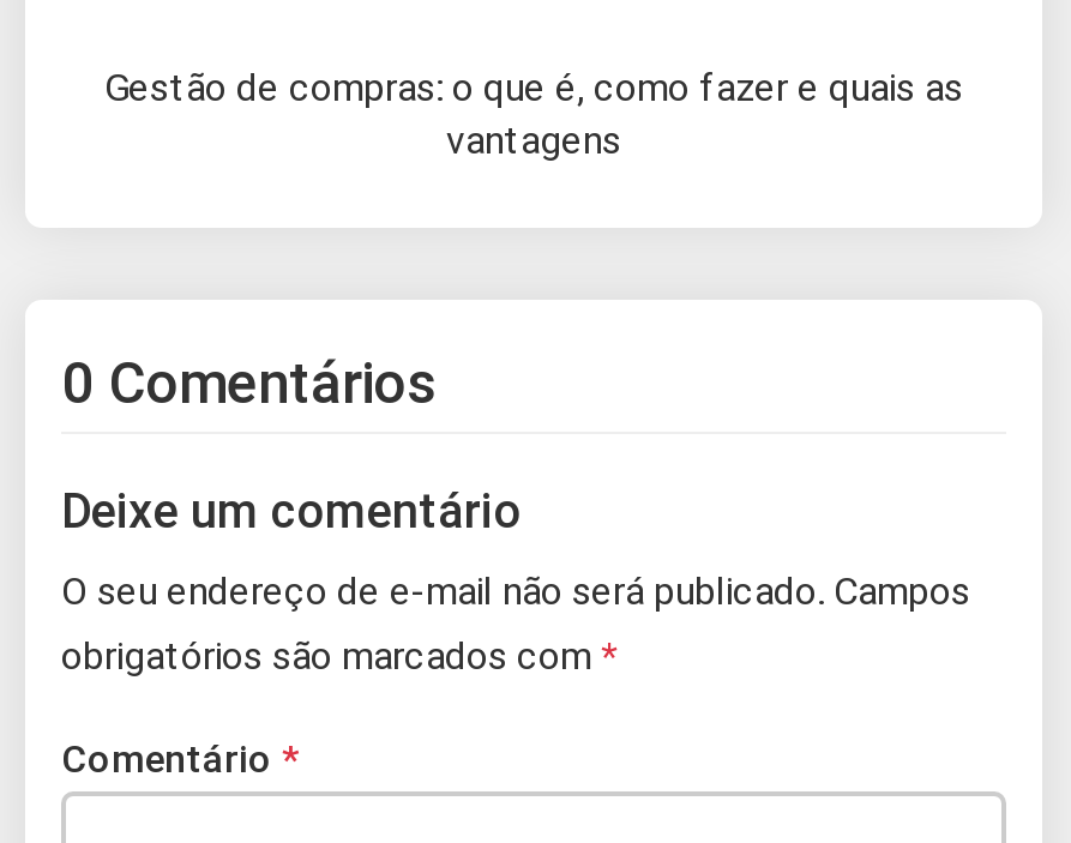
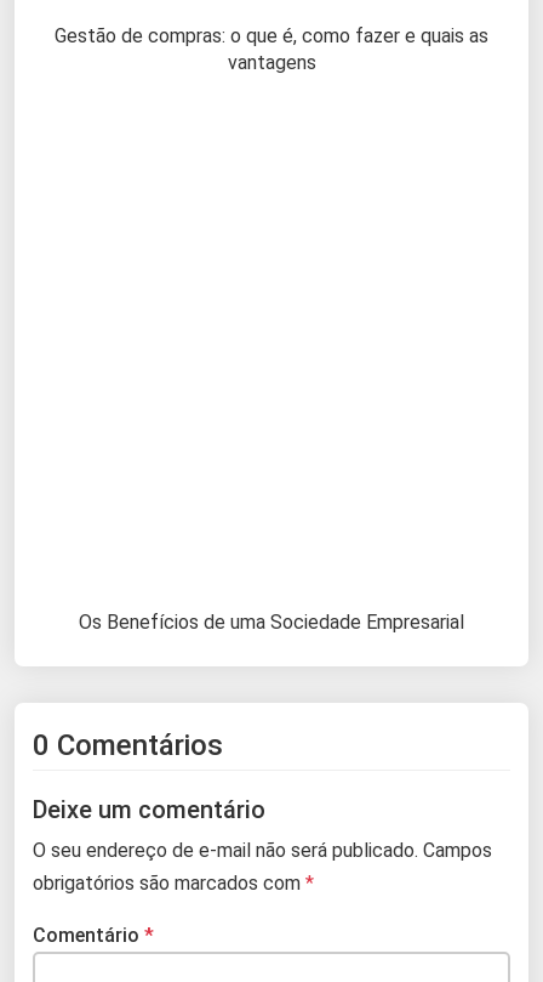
+ Os Benefícios de uma Sociedade Empresarial
